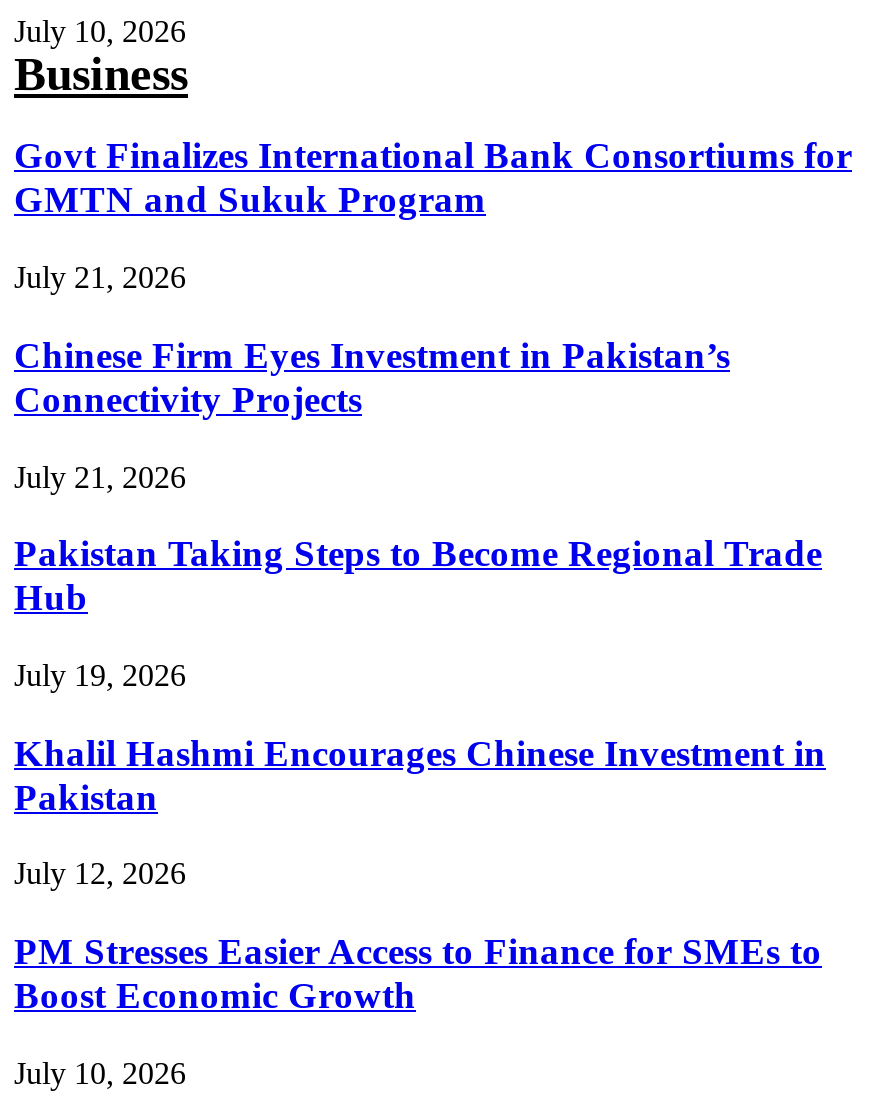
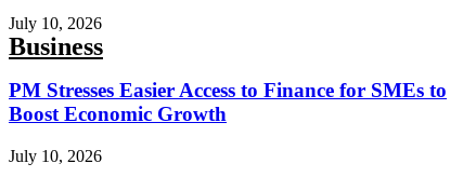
- Govt Finalizes International Bank Consortiums for
- GMTN and Sukuk Program
- July 21, 2026
- Chinese Firm Eyes Investment in Pakistan’s
- Connectivity Projects
- July 21, 2026
- Pakistan Taking Steps to Become Regional Trade
- Hub
- July 19, 2026
- Khalil Hashmi Encourages Chinese Investment in
- Pakistan
- July 12, 2026
